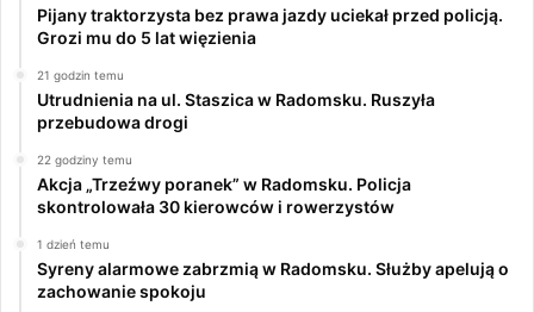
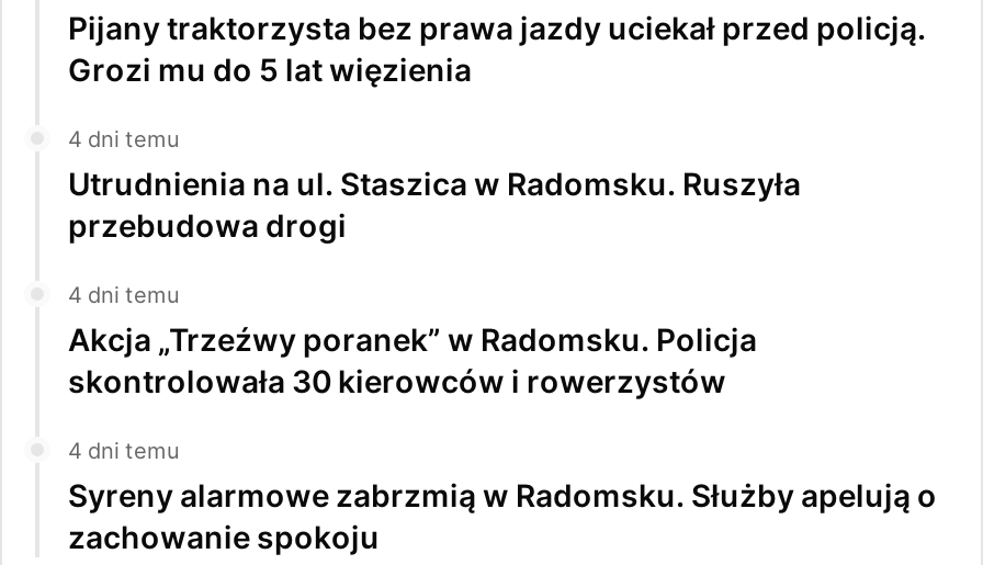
- 21 godzin temu
+ 4 dni temu

- 22 godziny temu
+ 4 dni temu

- 1 dzień temu
+ 4 dni temu
